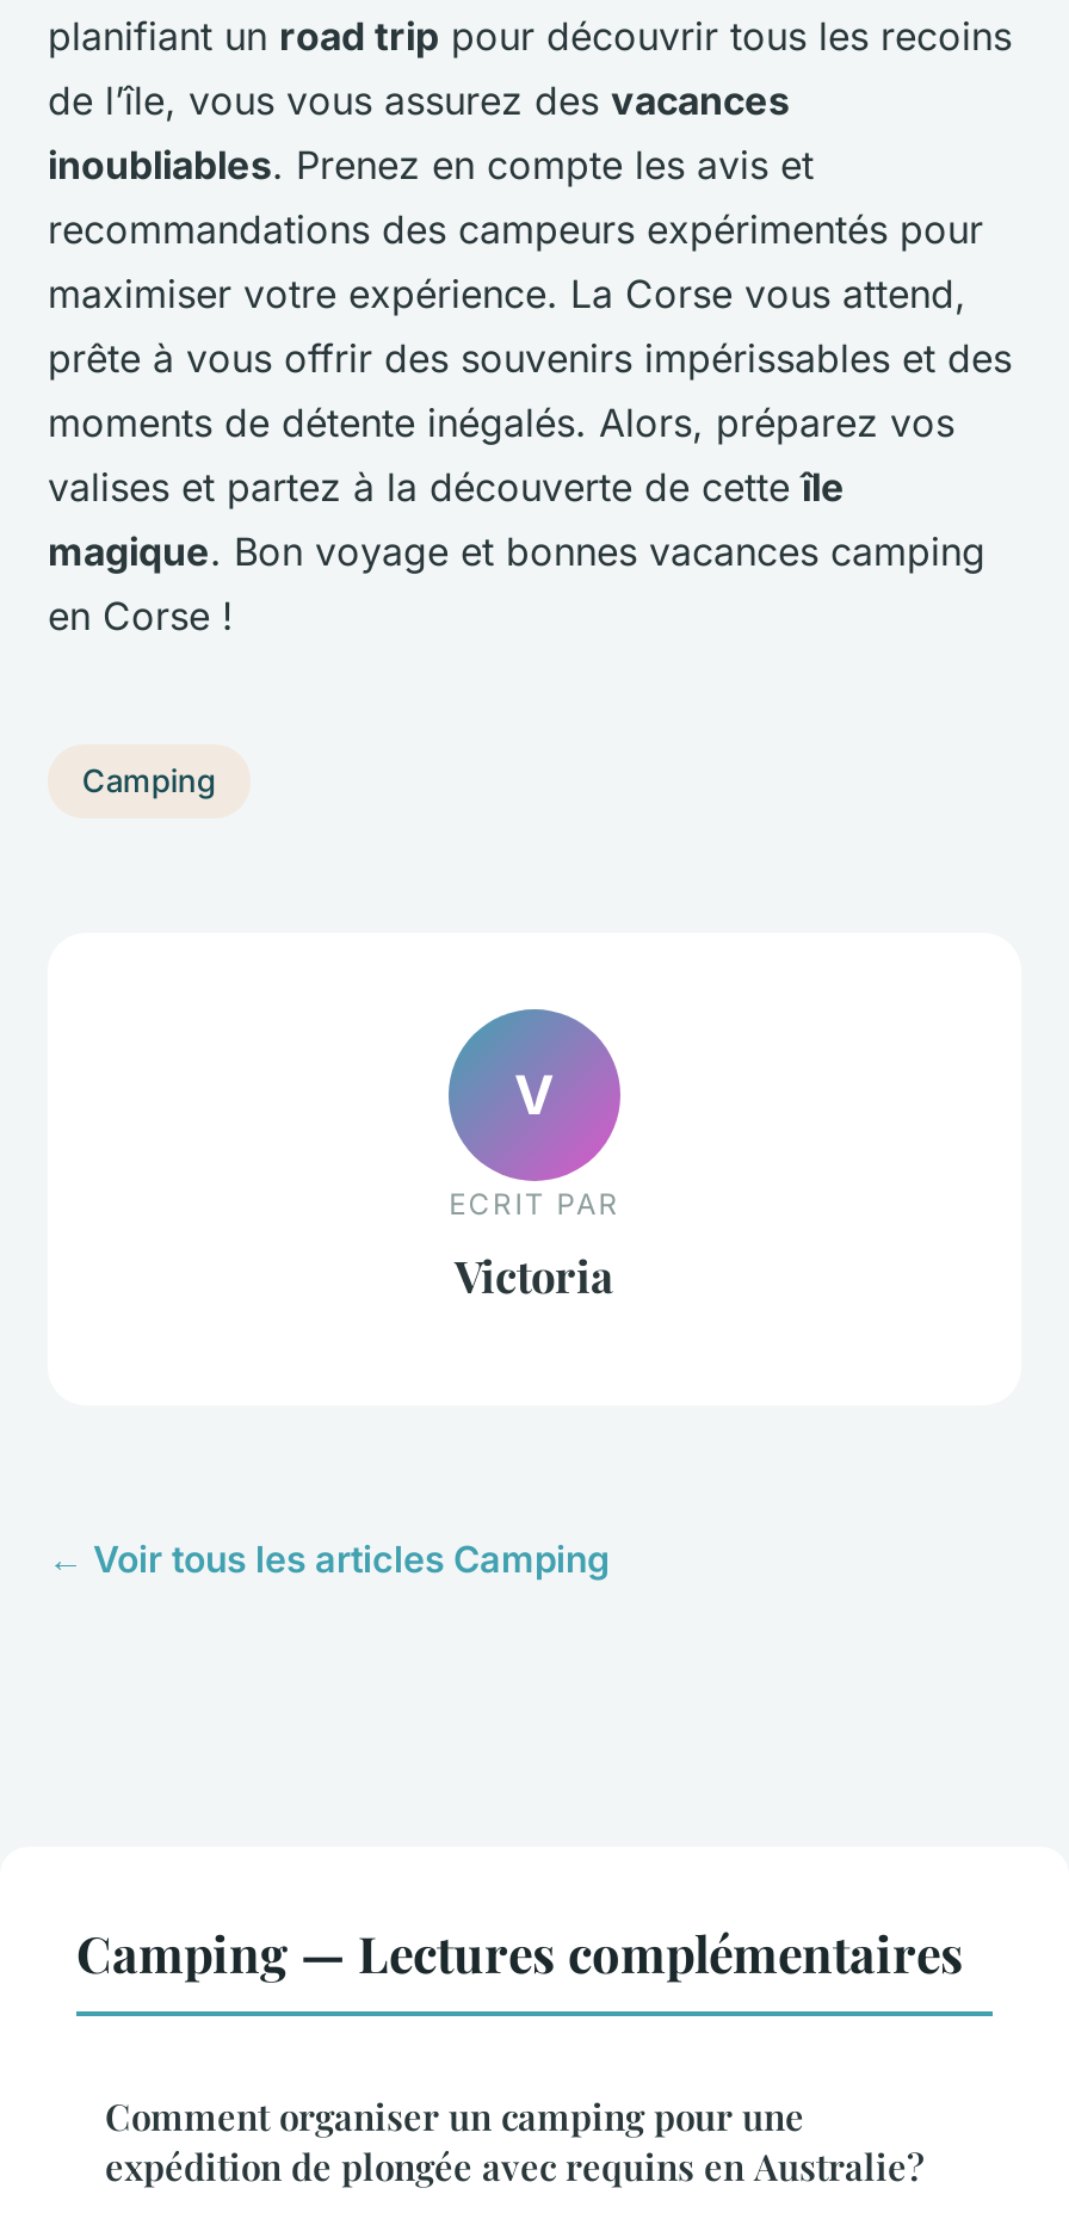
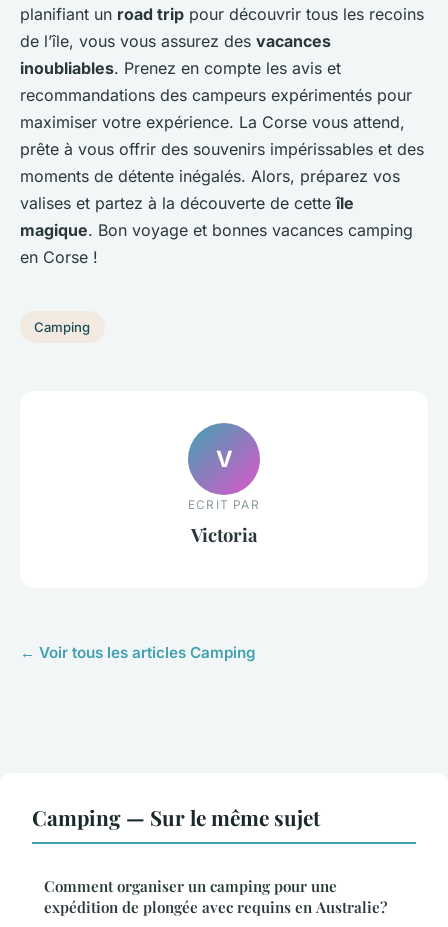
- Camping — Lectures complémentaires
+ Camping — Sur le même sujet
